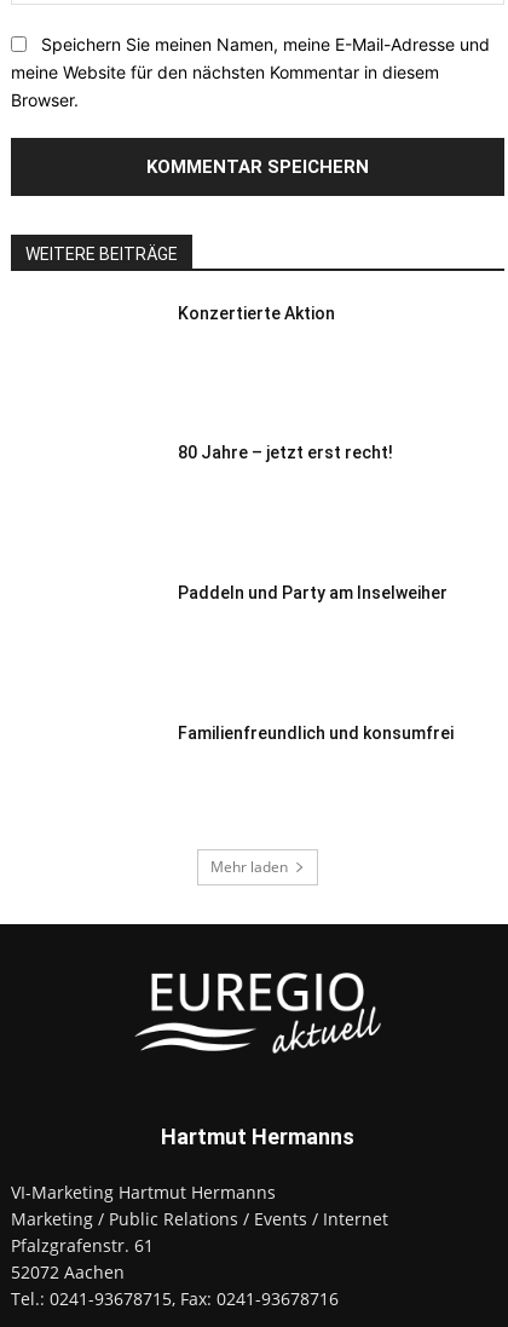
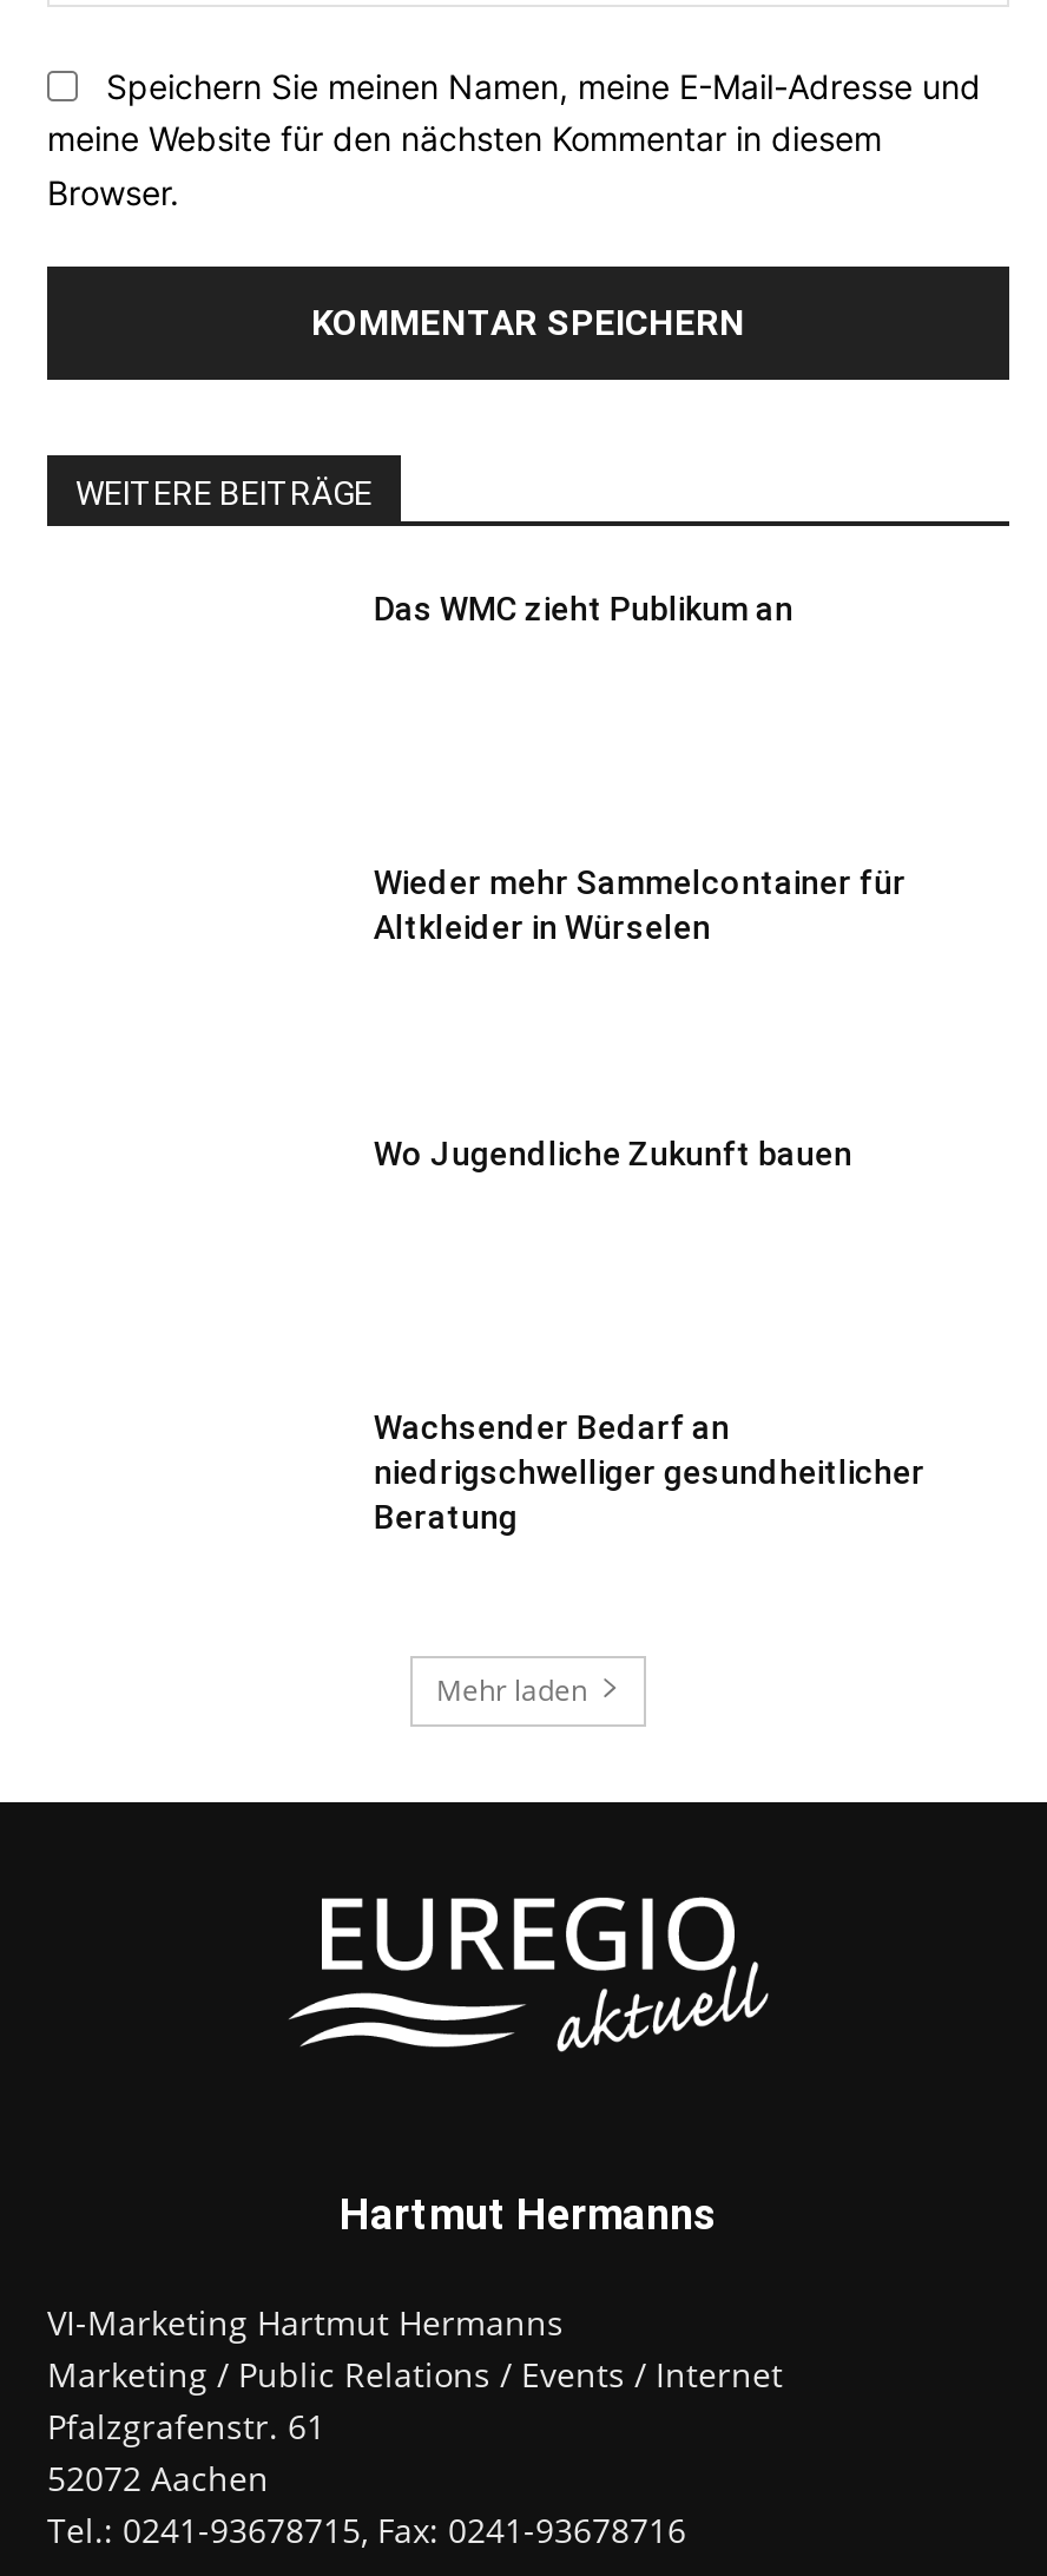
- Konzertierte Aktion
+ Das WMC zieht Publikum an

- 80 Jahre – jetzt erst recht!
+ Wieder mehr Sammelcontainer für
+ Altkleider in Würselen

- Paddeln und Party am Inselweiher
+ Wo Jugendliche Zukunft bauen

- Familienfreundlich und konsumfrei
+ Wachsender Bedarf an
+ niedrigschwelliger gesundheitlicher
+ Beratung
